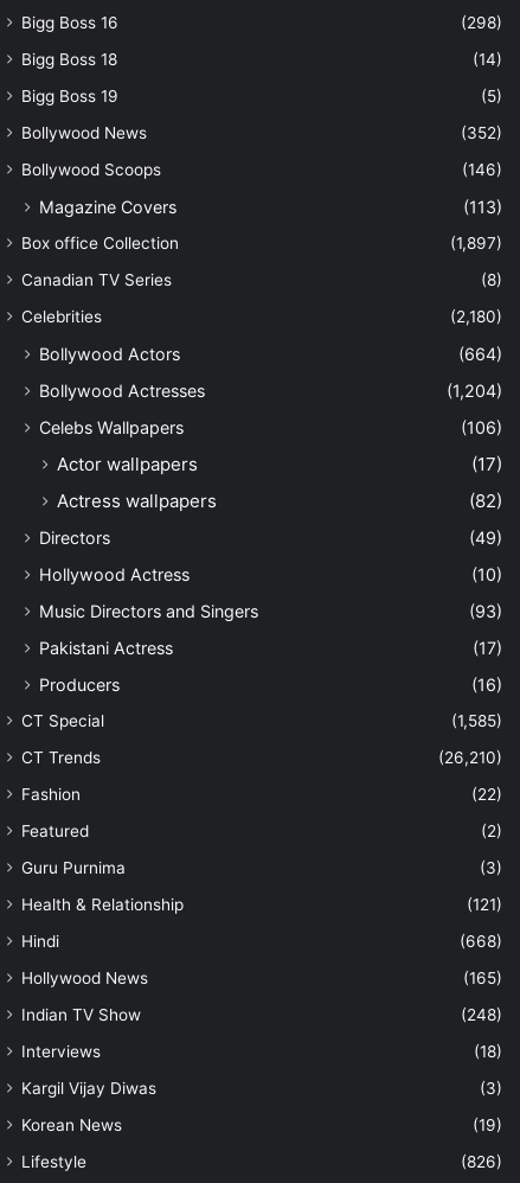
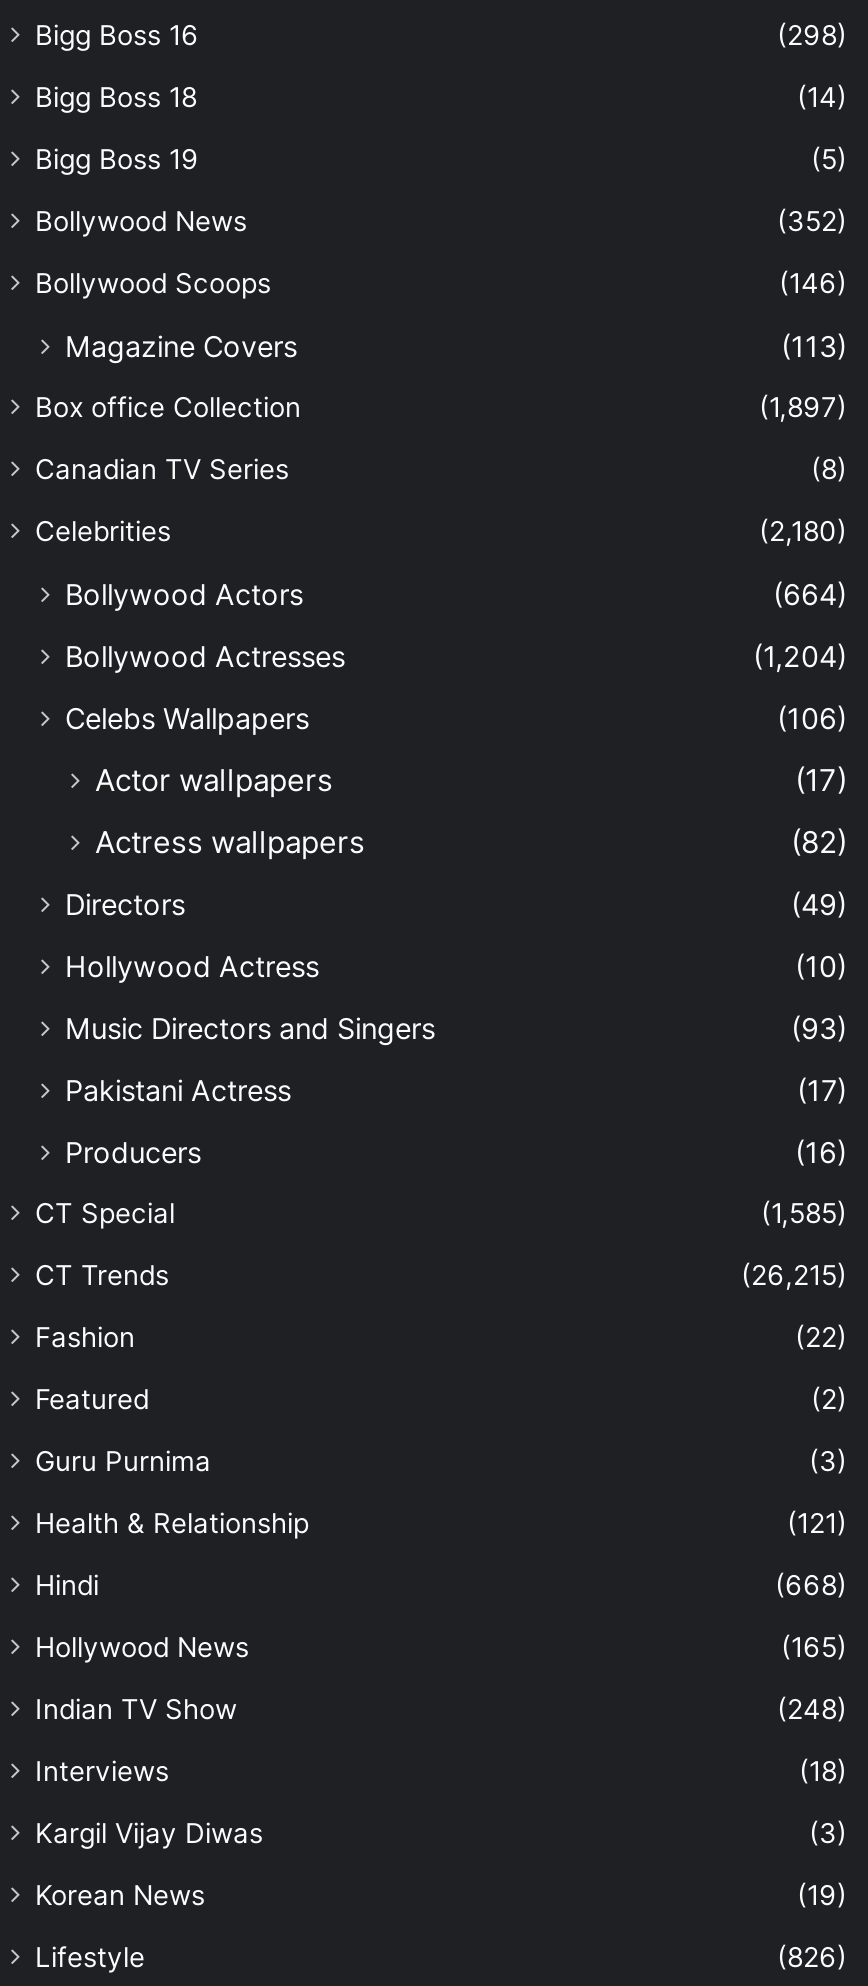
- (26,210)
+ (26,215)
